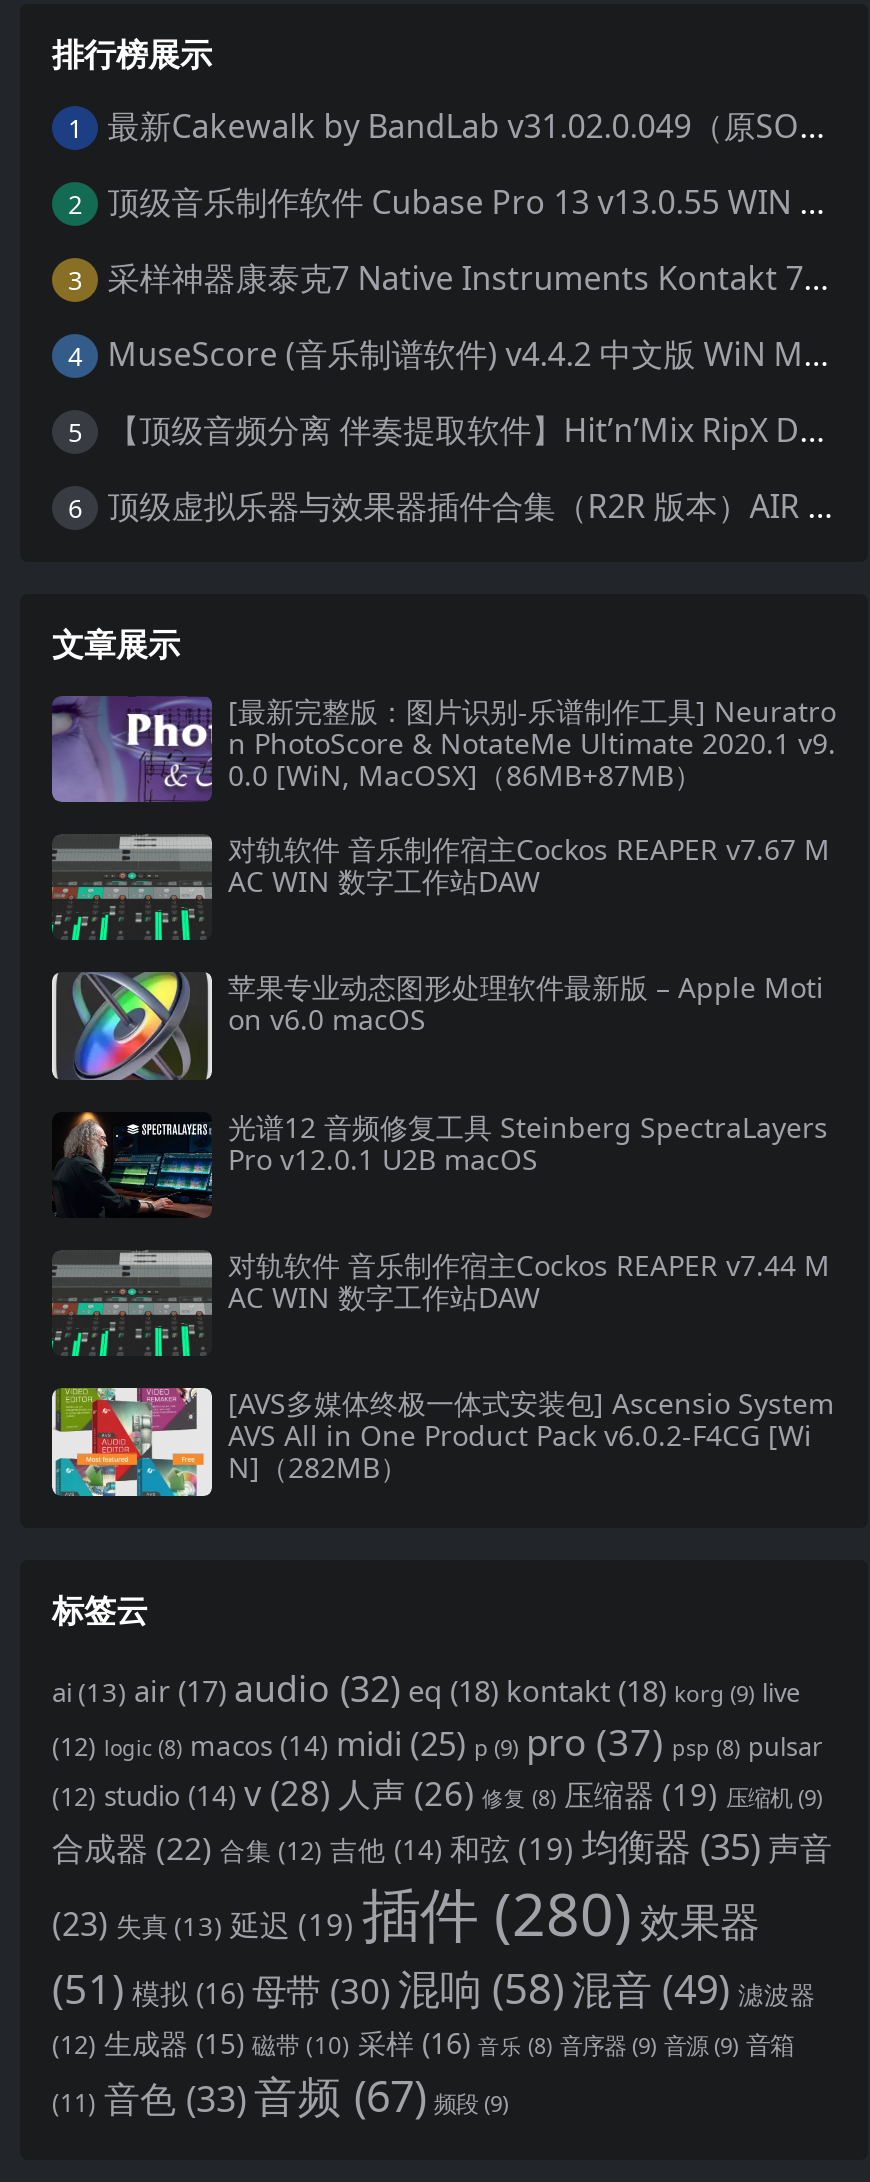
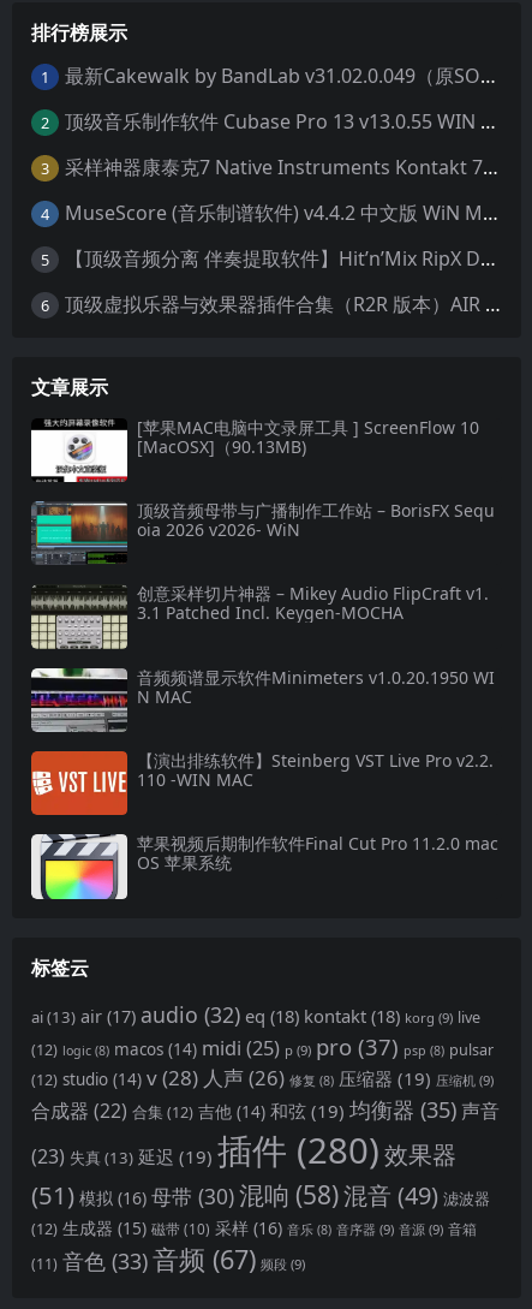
- [image]
- [最新完整版：图片识别-乐谱制作工具] Neuratro
- n PhotoScore & NotateMe Ultimate 2020.1 v9.
- 0.0 [WiN, MacOSX]（86MB+87MB）
+ [image]
+ [苹果MAC电脑中文录屏工具 ] ScreenFlow 10
+ [MacOSX]（90.13MB)

- [image]
- 对轨软件 音乐制作宿主Cockos REAPER v7.67 M
- AC WIN 数字工作站DAW
+ [image]
+ 顶级音频母带与广播制作工作站 – BorisFX Sequ
+ oia 2026 v2026- WiN

- [image]
- 苹果专业动态图形处理软件最新版 – Apple Moti
- on v6.0 macOS
+ [image]
+ 创意采样切片神器 – Mikey Audio FlipCraft v1.
+ 3.1 Patched Incl. Keygen-MOCHA

- [image]
- 光谱12 音频修复工具 Steinberg SpectraLayers
- Pro v12.0.1 U2B macOS
+ [image]
+ 音频频谱显示软件Minimeters v1.0.20.1950 WI
+ N MAC

- [image]
- 对轨软件 音乐制作宿主Cockos REAPER v7.44 M
- AC WIN 数字工作站DAW
+ [image]
+ 【演出排练软件】Steinberg VST Live Pro v2.2.
+ 110 -WIN MAC

- [image]
- [AVS多媒体终极一体式安装包] Ascensio System
- AVS All in One Product Pack v6.0.2-F4CG [Wi
- N]（282MB）
+ [image]
+ 苹果视频后期制作软件Final Cut Pro 11.2.0 mac
+ OS 苹果系统
